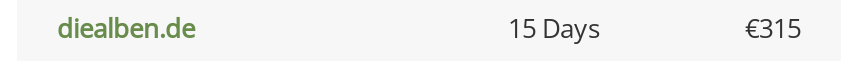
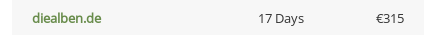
- 15 Days
+ 17 Days
